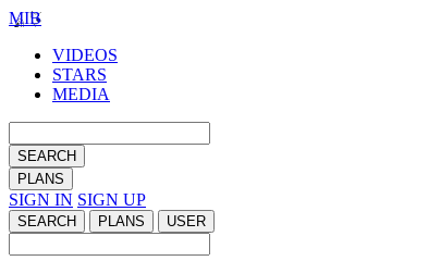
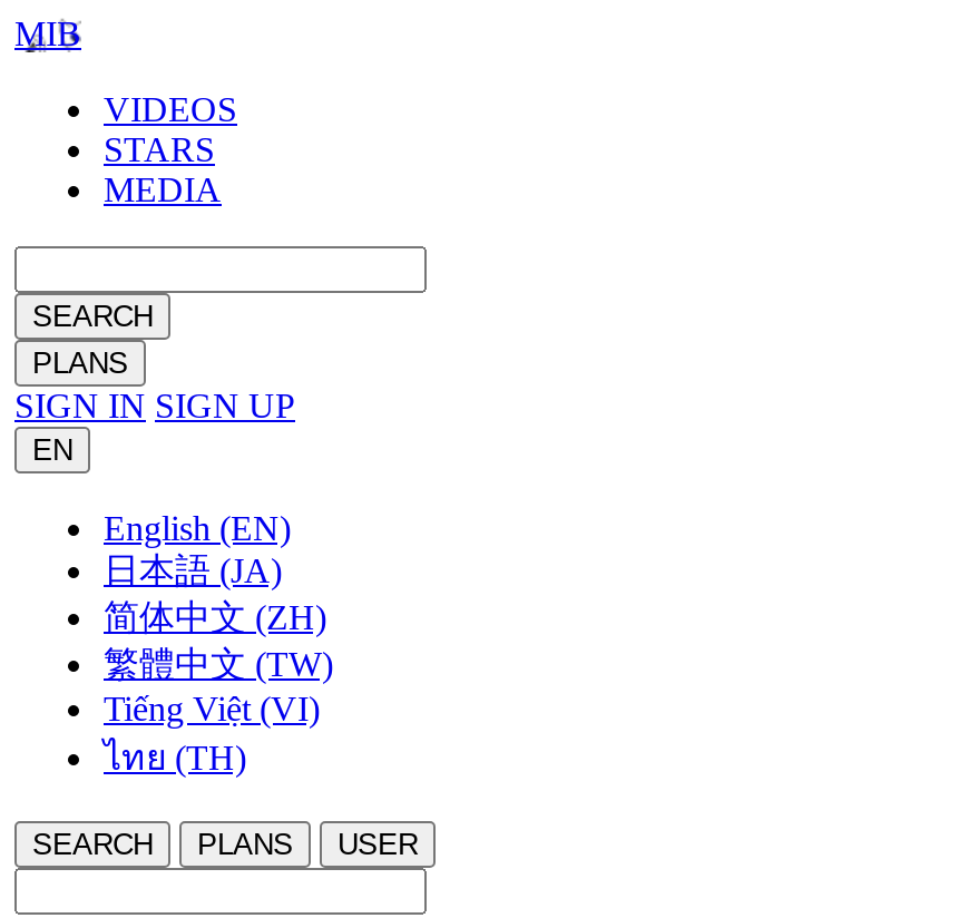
+ EN
+ English (EN)
+ 日本語 (JA)
+ 简体中文 (ZH)
+ 繁體中文 (TW)
+ Tiếng Việt (VI)
+ ไทย (TH)
